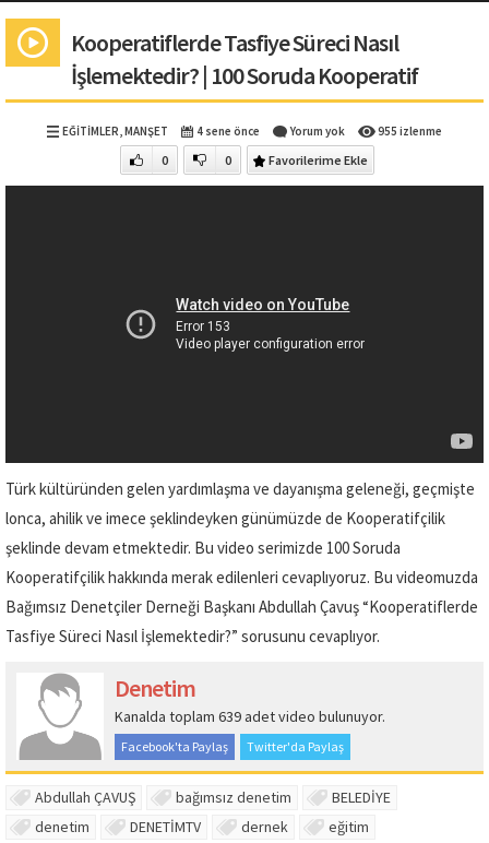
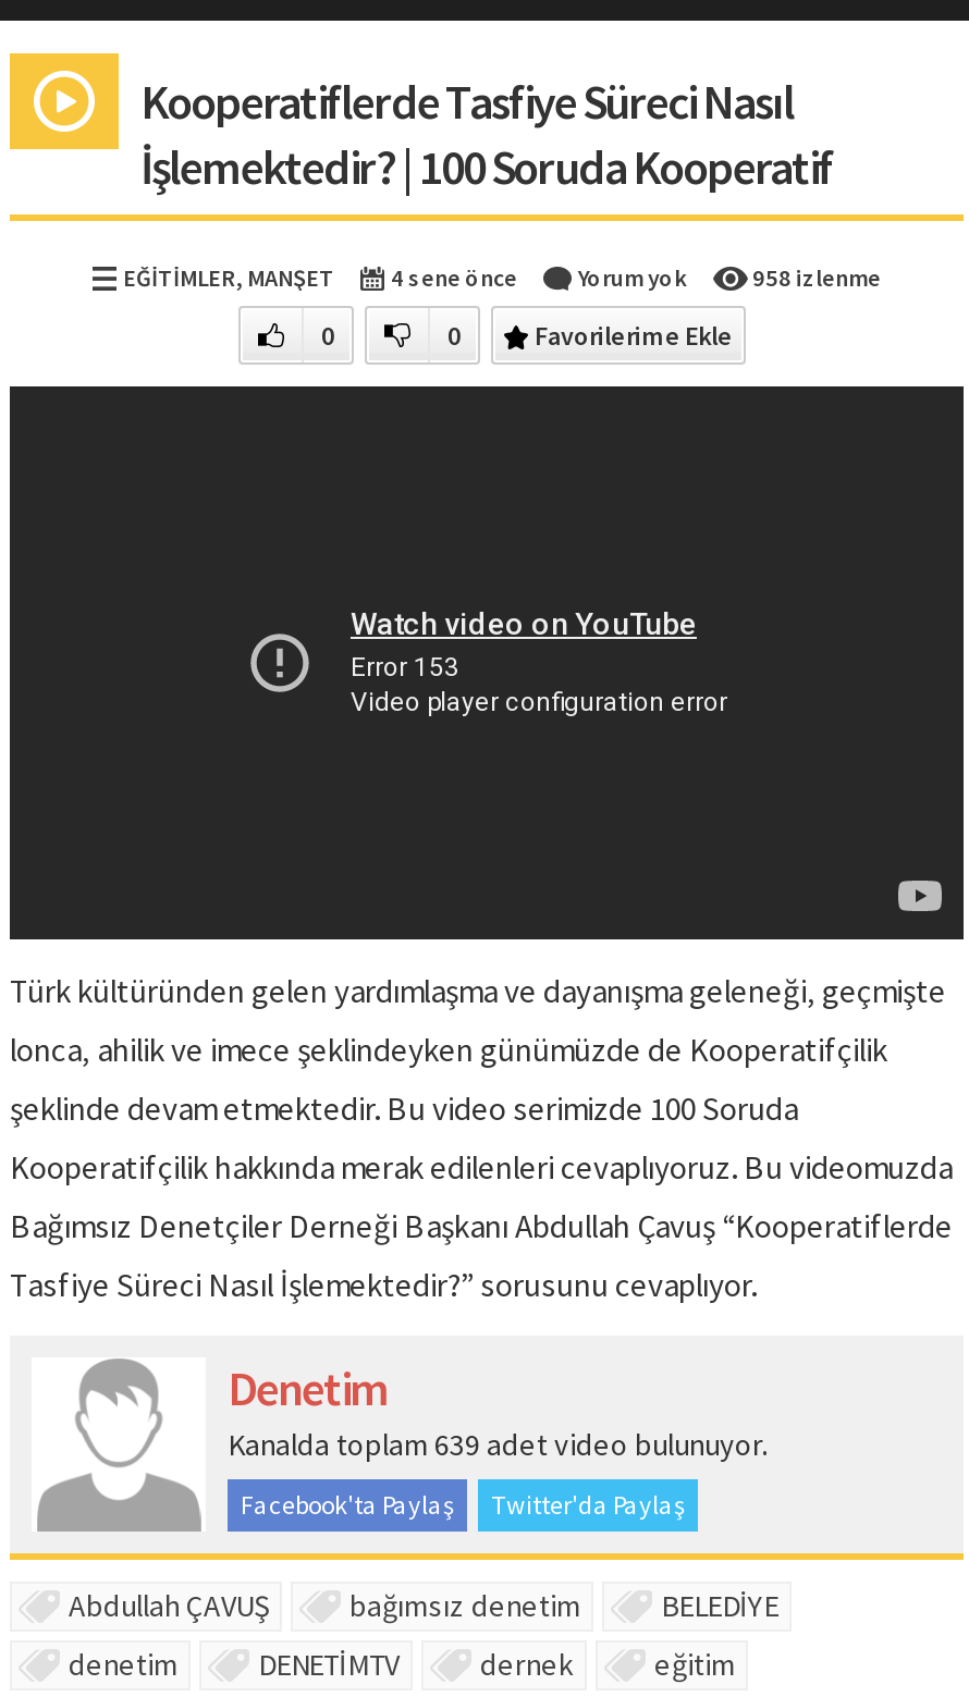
- EĞİTİMLER, MANŞET 4 sene önce Yorum yok 955 izlenme
+ EĞİTİMLER, MANŞET 4 sene önce Yorum yok 958 izlenme
